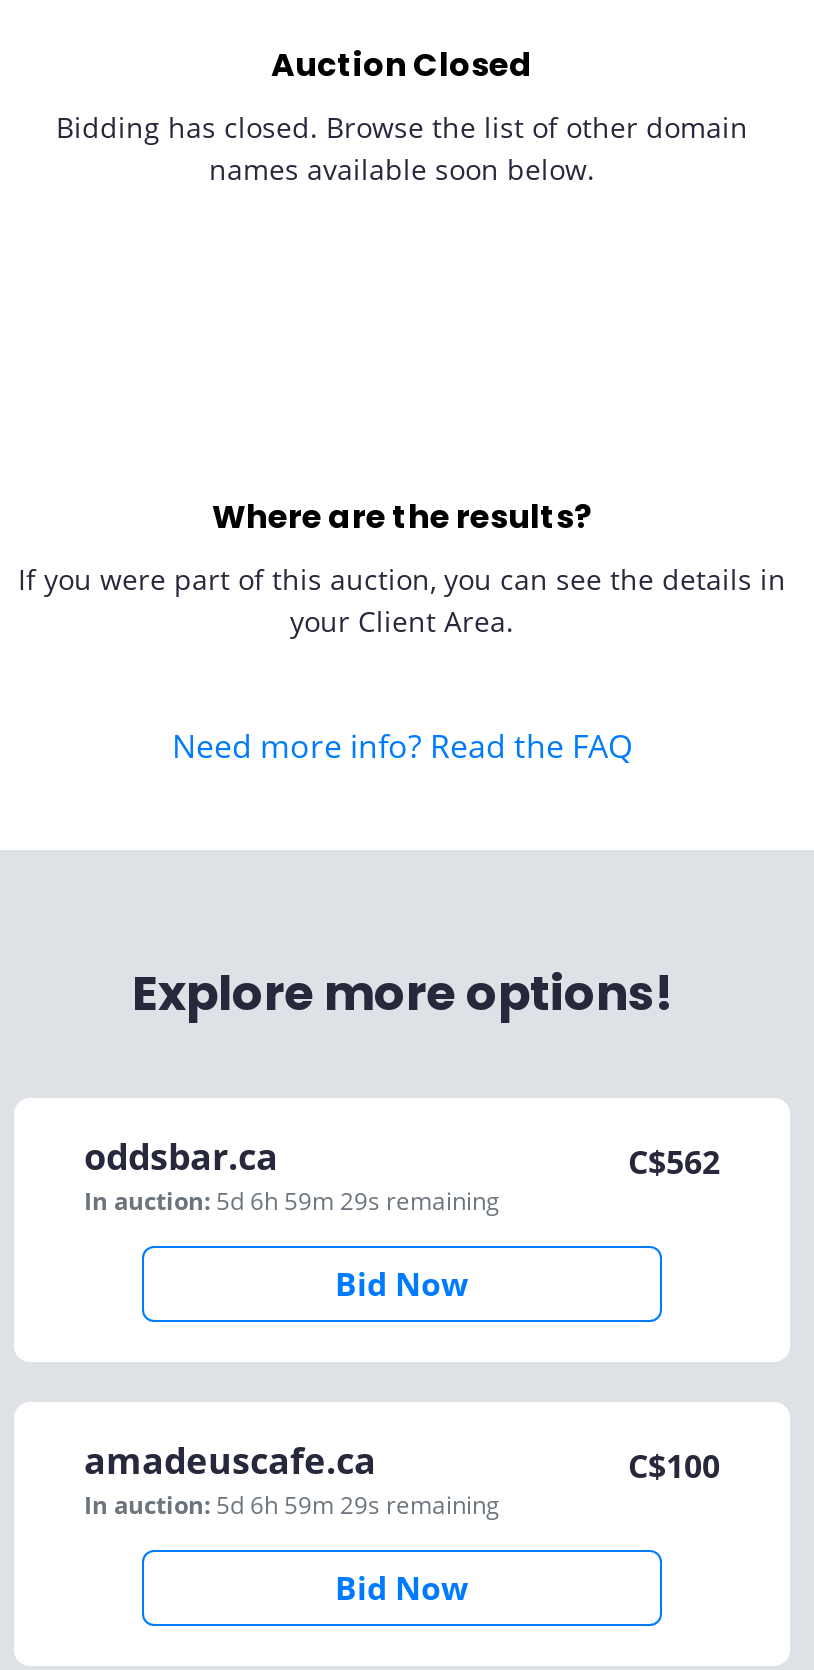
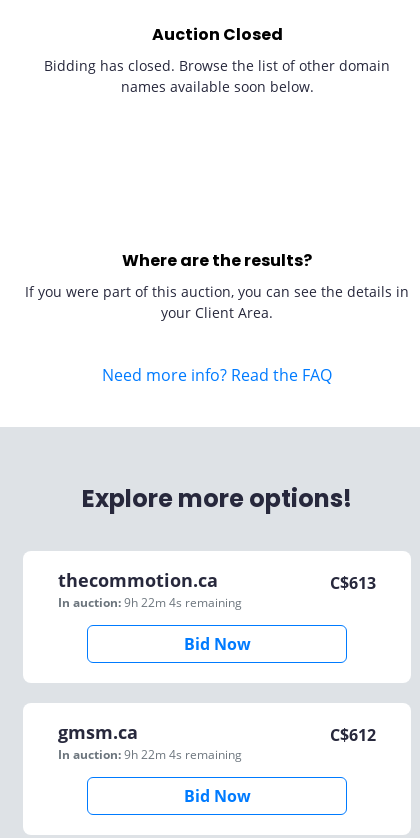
- oddsbar.ca
- In auction: 5d 6h 59m 29s remaining
+ thecommotion.ca
+ In auction: 9h 22m 4s remaining

- C$562
+ C$613

- amadeuscafe.ca
- In auction: 5d 6h 59m 29s remaining
+ gmsm.ca
+ In auction: 9h 22m 4s remaining

- C$100
+ C$612
